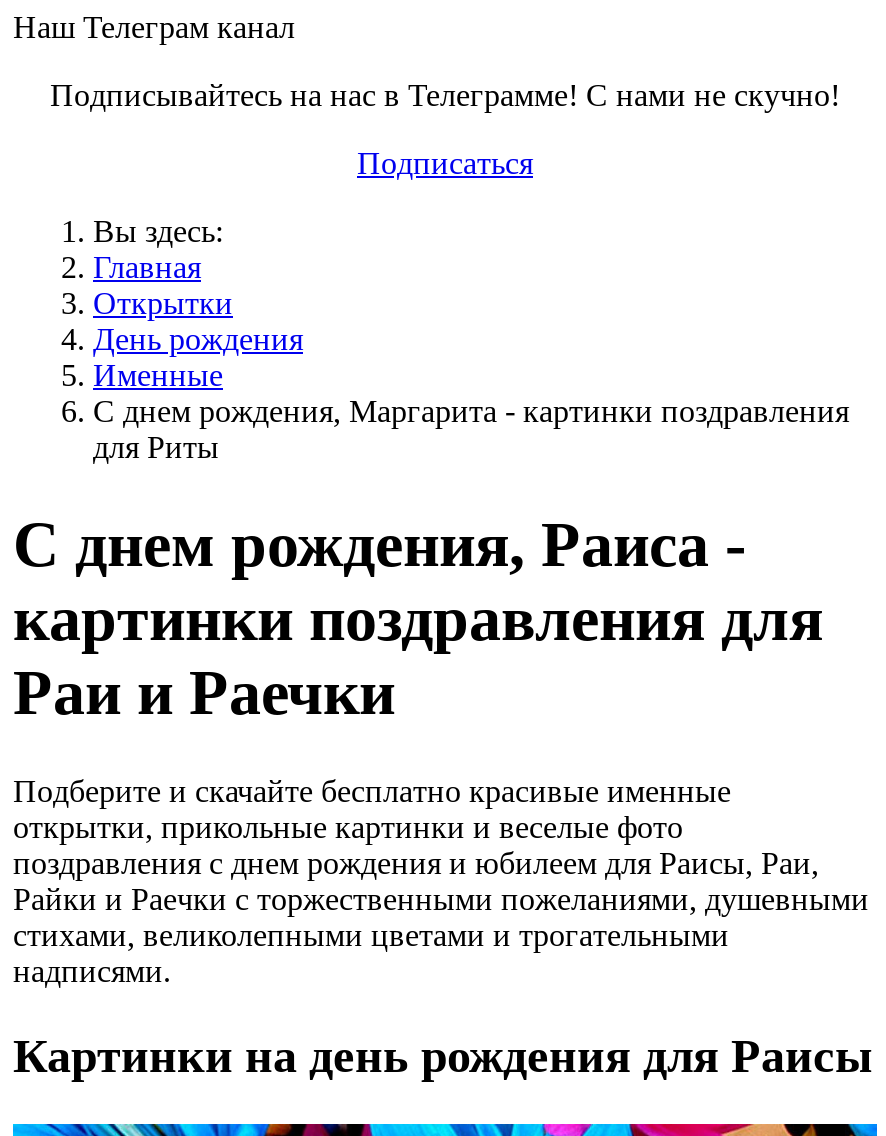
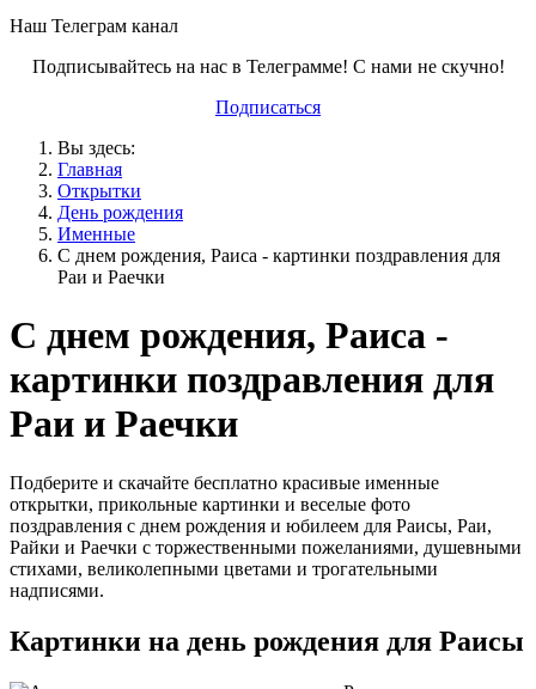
- С днем рождения, Маргарита - картинки поздравления
- для Риты
+ С днем рождения, Раиса - картинки поздравления для
+ Раи и Раечки
